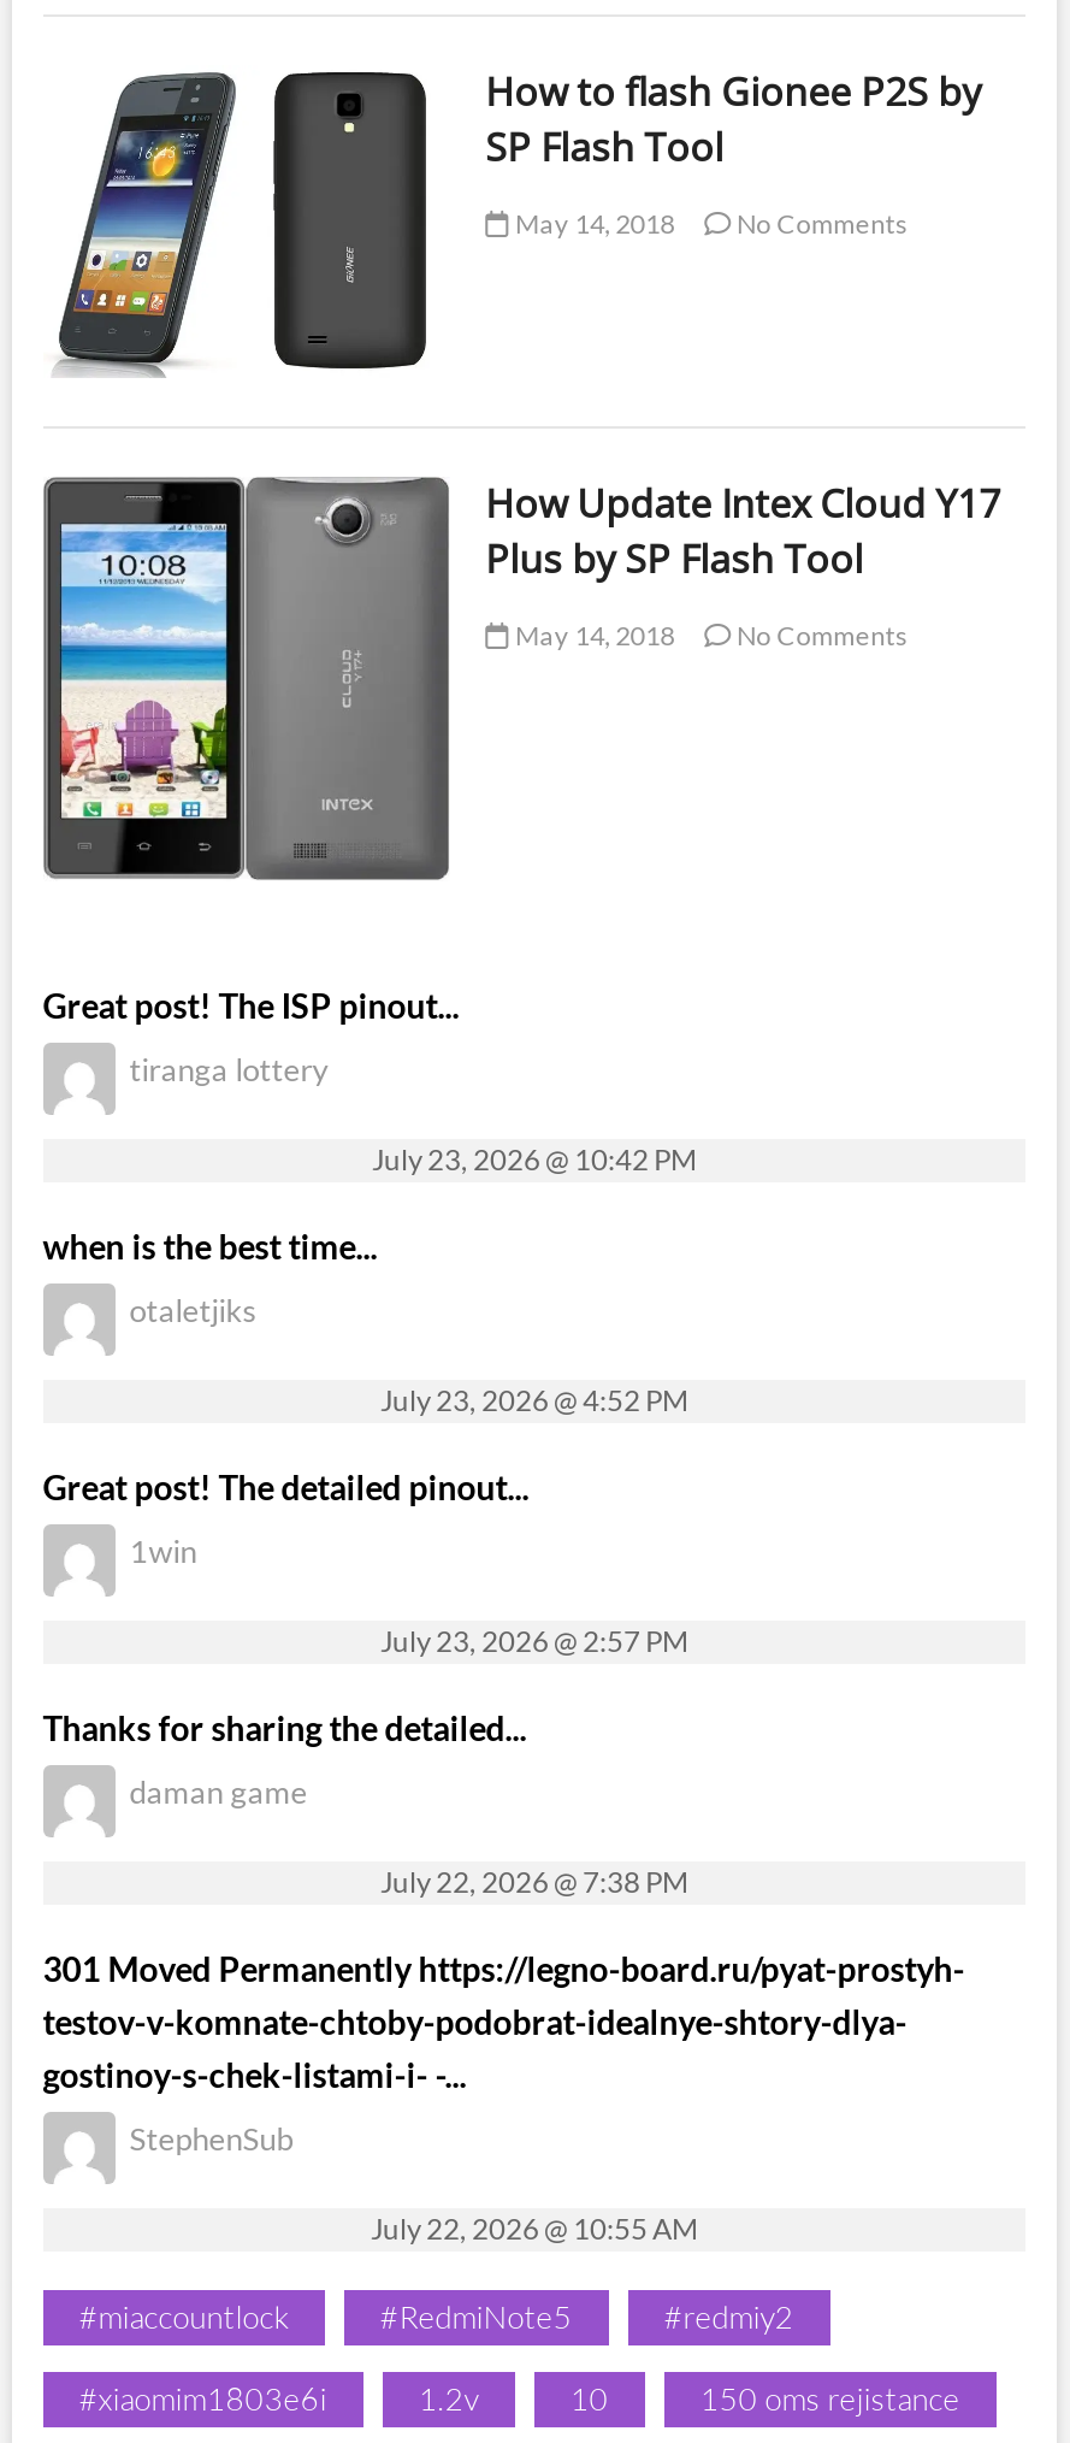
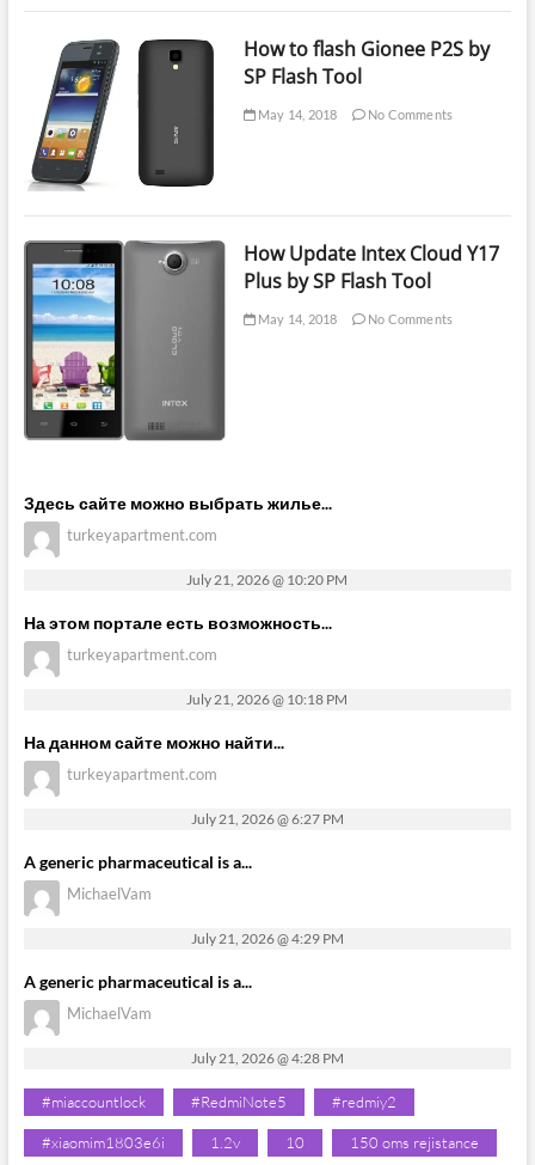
- Great post! The ISP pinout...
+ Здесь сайте можно выбрать жилье...

- tiranga lottery
+ turkeyapartment.com

- July 23, 2026 @ 10:42 PM
+ July 21, 2026 @ 10:20 PM

- when is the best time...
+ На этом портале есть возможность...

- otaletjiks
+ turkeyapartment.com

- July 23, 2026 @ 4:52 PM
+ July 21, 2026 @ 10:18 PM

- Great post! The detailed pinout...
+ На данном сайте можно найти...

- 1win
+ turkeyapartment.com

- July 23, 2026 @ 2:57 PM
+ July 21, 2026 @ 6:27 PM

- Thanks for sharing the detailed...
+ A generic pharmaceutical is a...

- daman game
+ MichaelVam

- July 22, 2026 @ 7:38 PM
+ July 21, 2026 @ 4:29 PM

- 301 Moved Permanently https://legno-board.ru/pyat-prostyh-
- testov-v-komnate-chtoby-podobrat-idealnye-shtory-dlya-
- gostinoy-s-chek-listami-i- -...
+ A generic pharmaceutical is a...

- StephenSub
+ MichaelVam

- July 22, 2026 @ 10:55 AM
+ July 21, 2026 @ 4:28 PM
